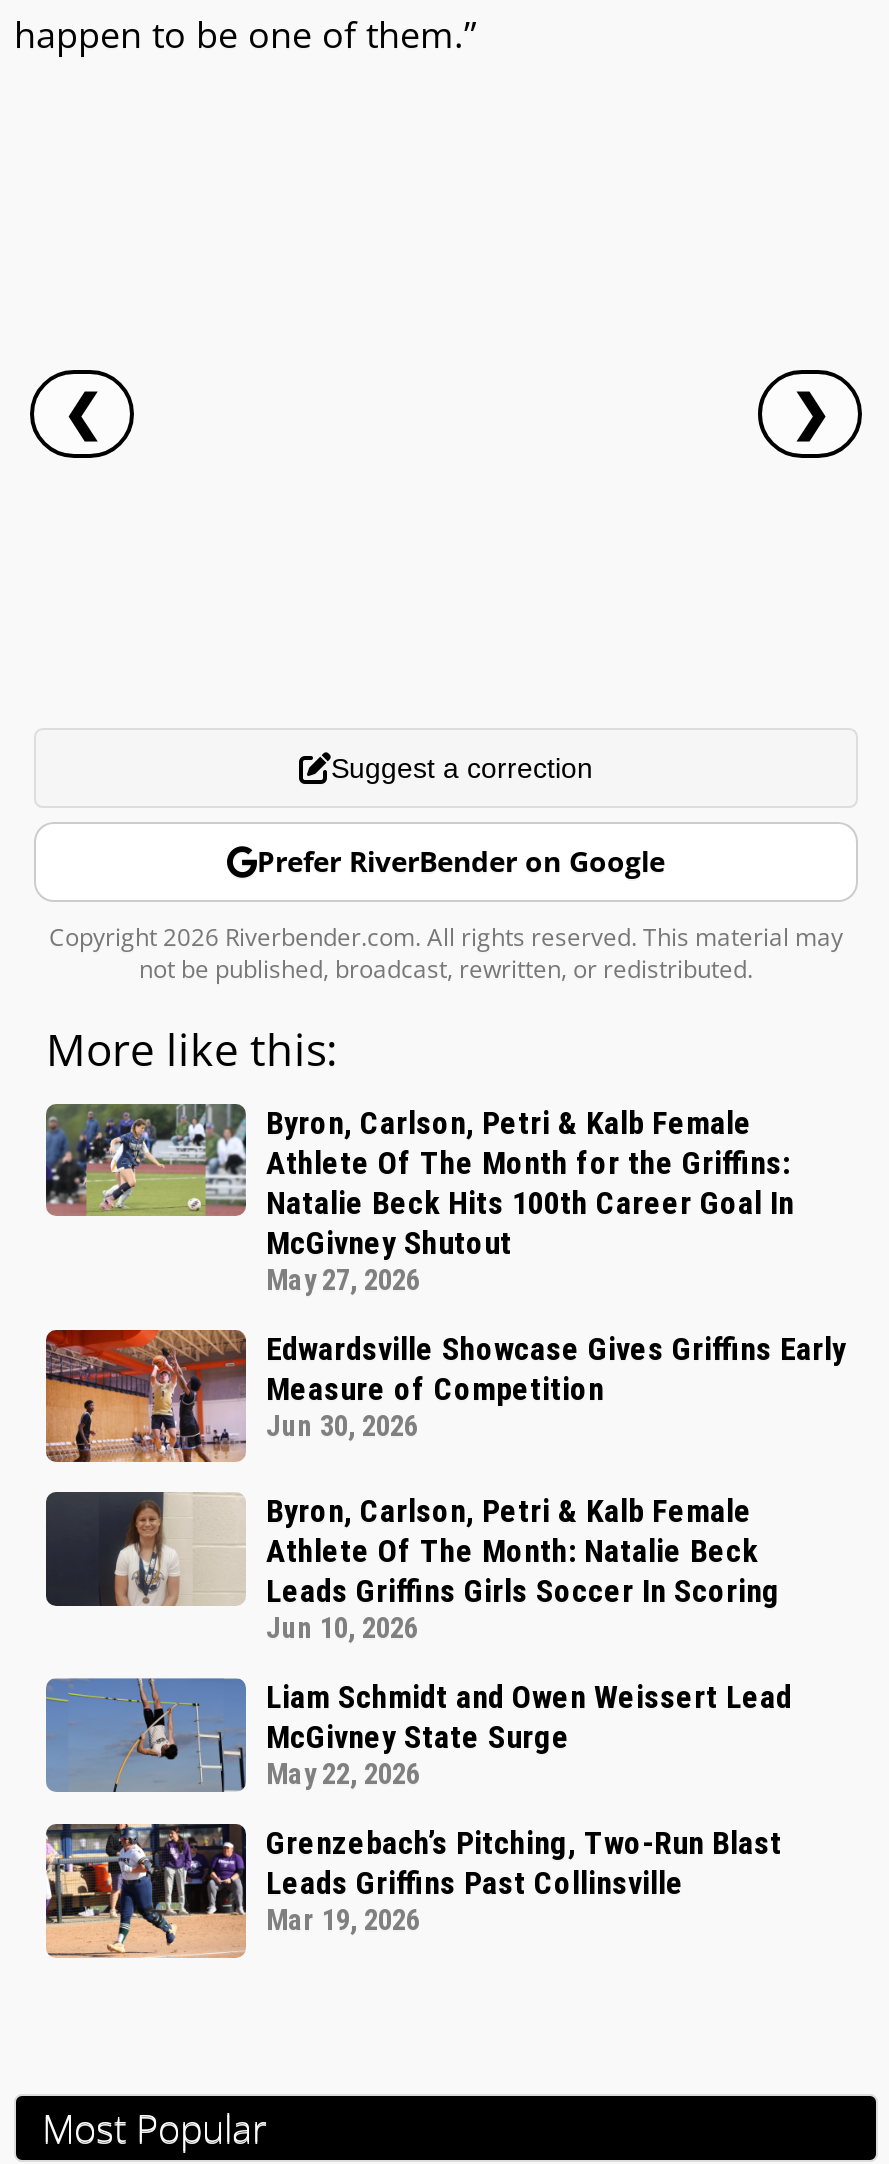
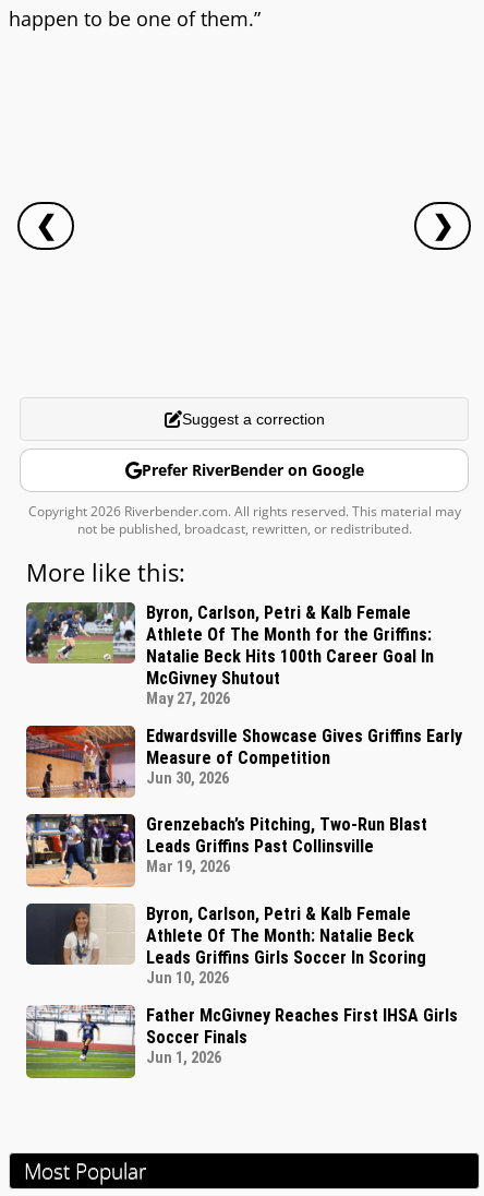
moved down: [image] | Byron, Carlson, Petri & Kalb Female | Athlete Of The Month: Natalie Beck | Leads Griffins Girls Soccer In Scoring | Jun 10, 2026

- [image]
- Liam Schmidt and Owen Weissert Lead
- McGivney State Surge
- May 22, 2026
+ [image]
+ Father McGivney Reaches First IHSA Girls
+ Soccer Finals
+ Jun 1, 2026

moved up: [image] | Grenzebach’s Pitching, Two-Run Blast | Leads Griffins Past Collinsville | Mar 19, 2026
